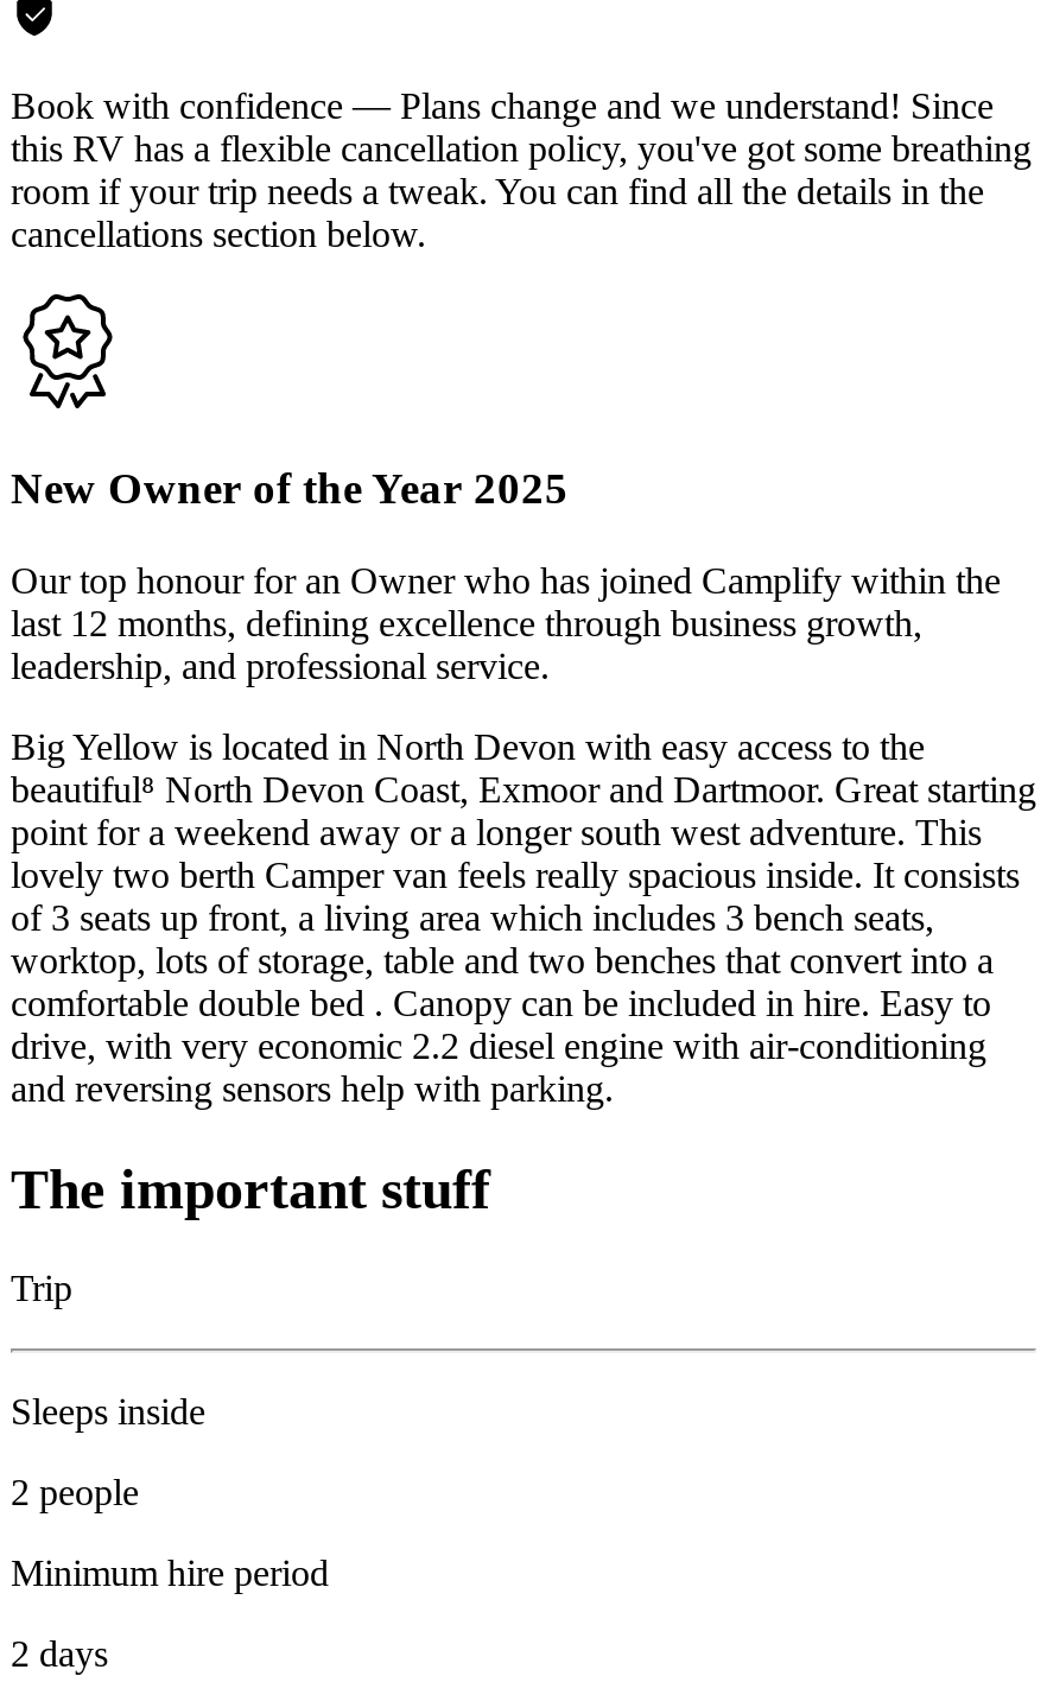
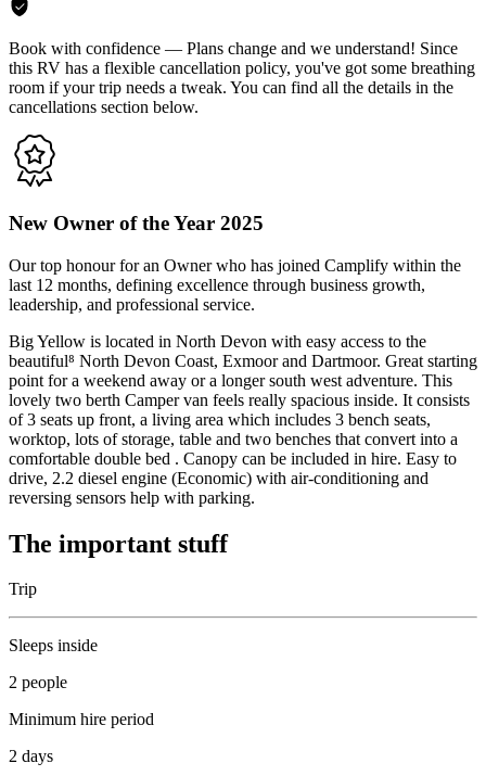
- drive, with very economic 2.2 diesel engine with air-conditioning
- and reversing sensors help with parking.
+ drive, 2.2 diesel engine (Economic) with air-conditioning and
+ reversing sensors help with parking.
